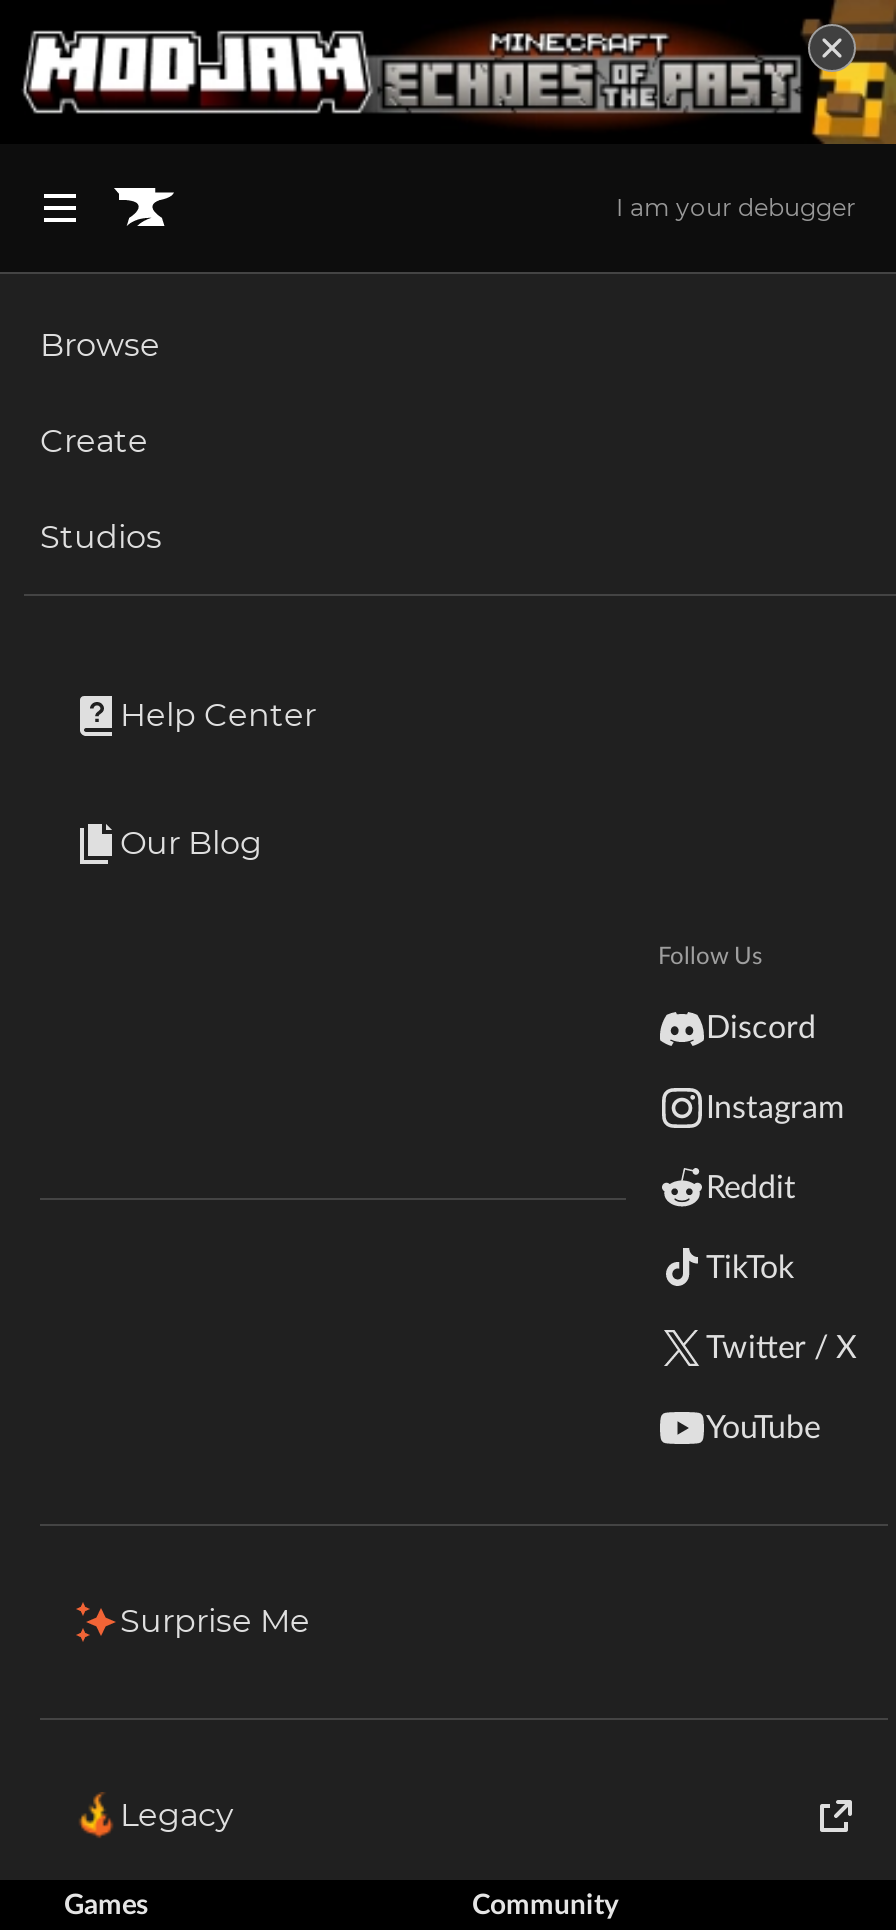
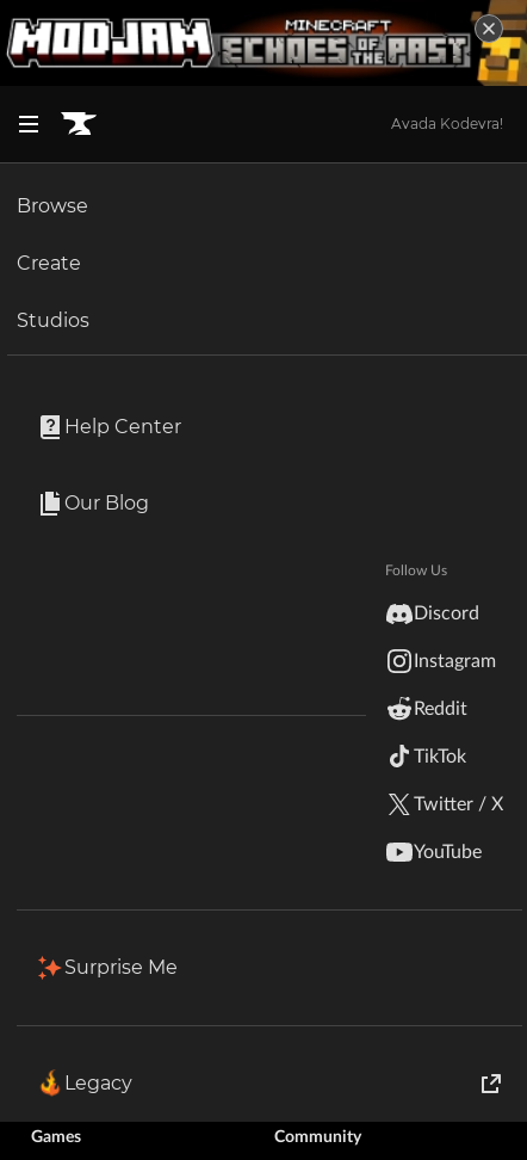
- I am your debugger
+ Avada Kodevra!
